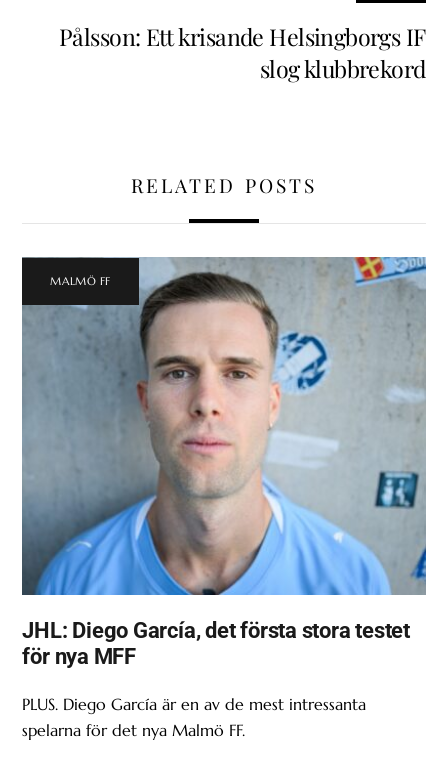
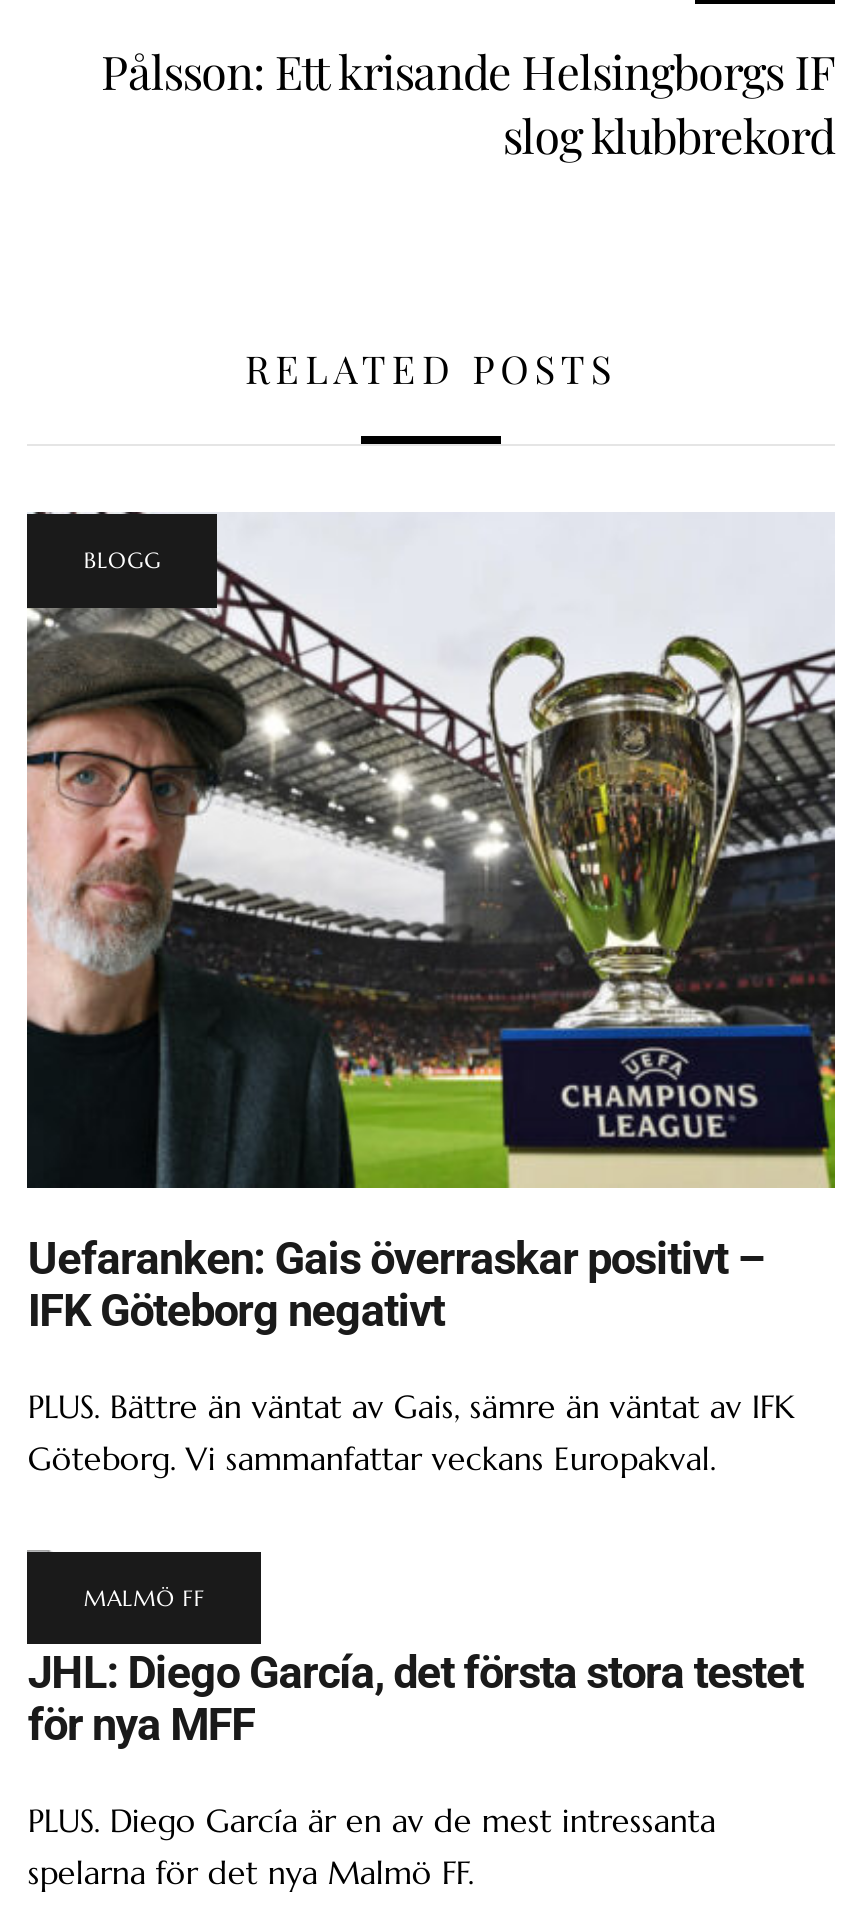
+ Uefaranken: Gais överraskar positivt –
+ IFK Göteborg negativt
+ PLUS. Bättre än väntat av Gais, sämre än väntat av IFK
+ Göteborg. Vi sammanfattar veckans Europakval.

+ BLOGG

- [image]
+ [image]

moved down: MALMÖ FF
